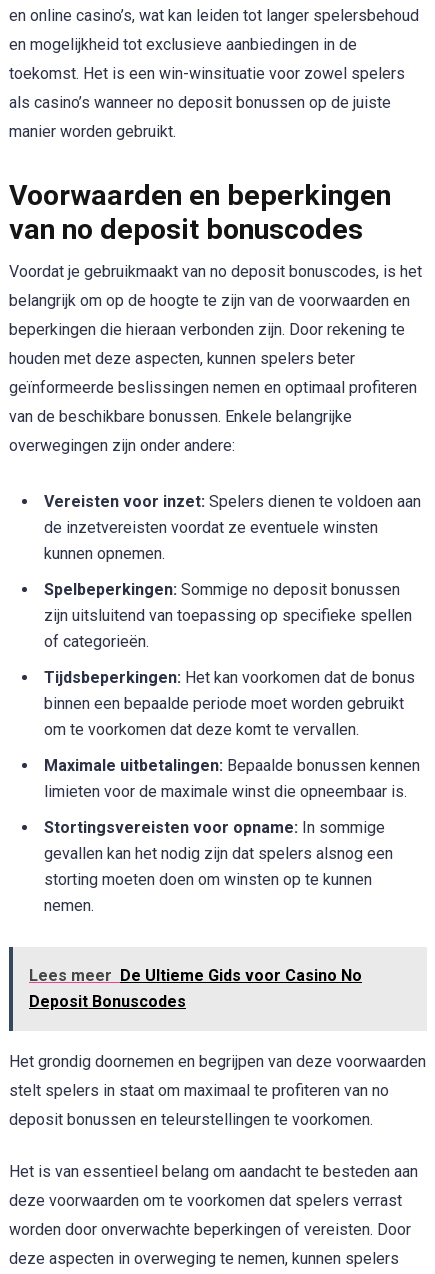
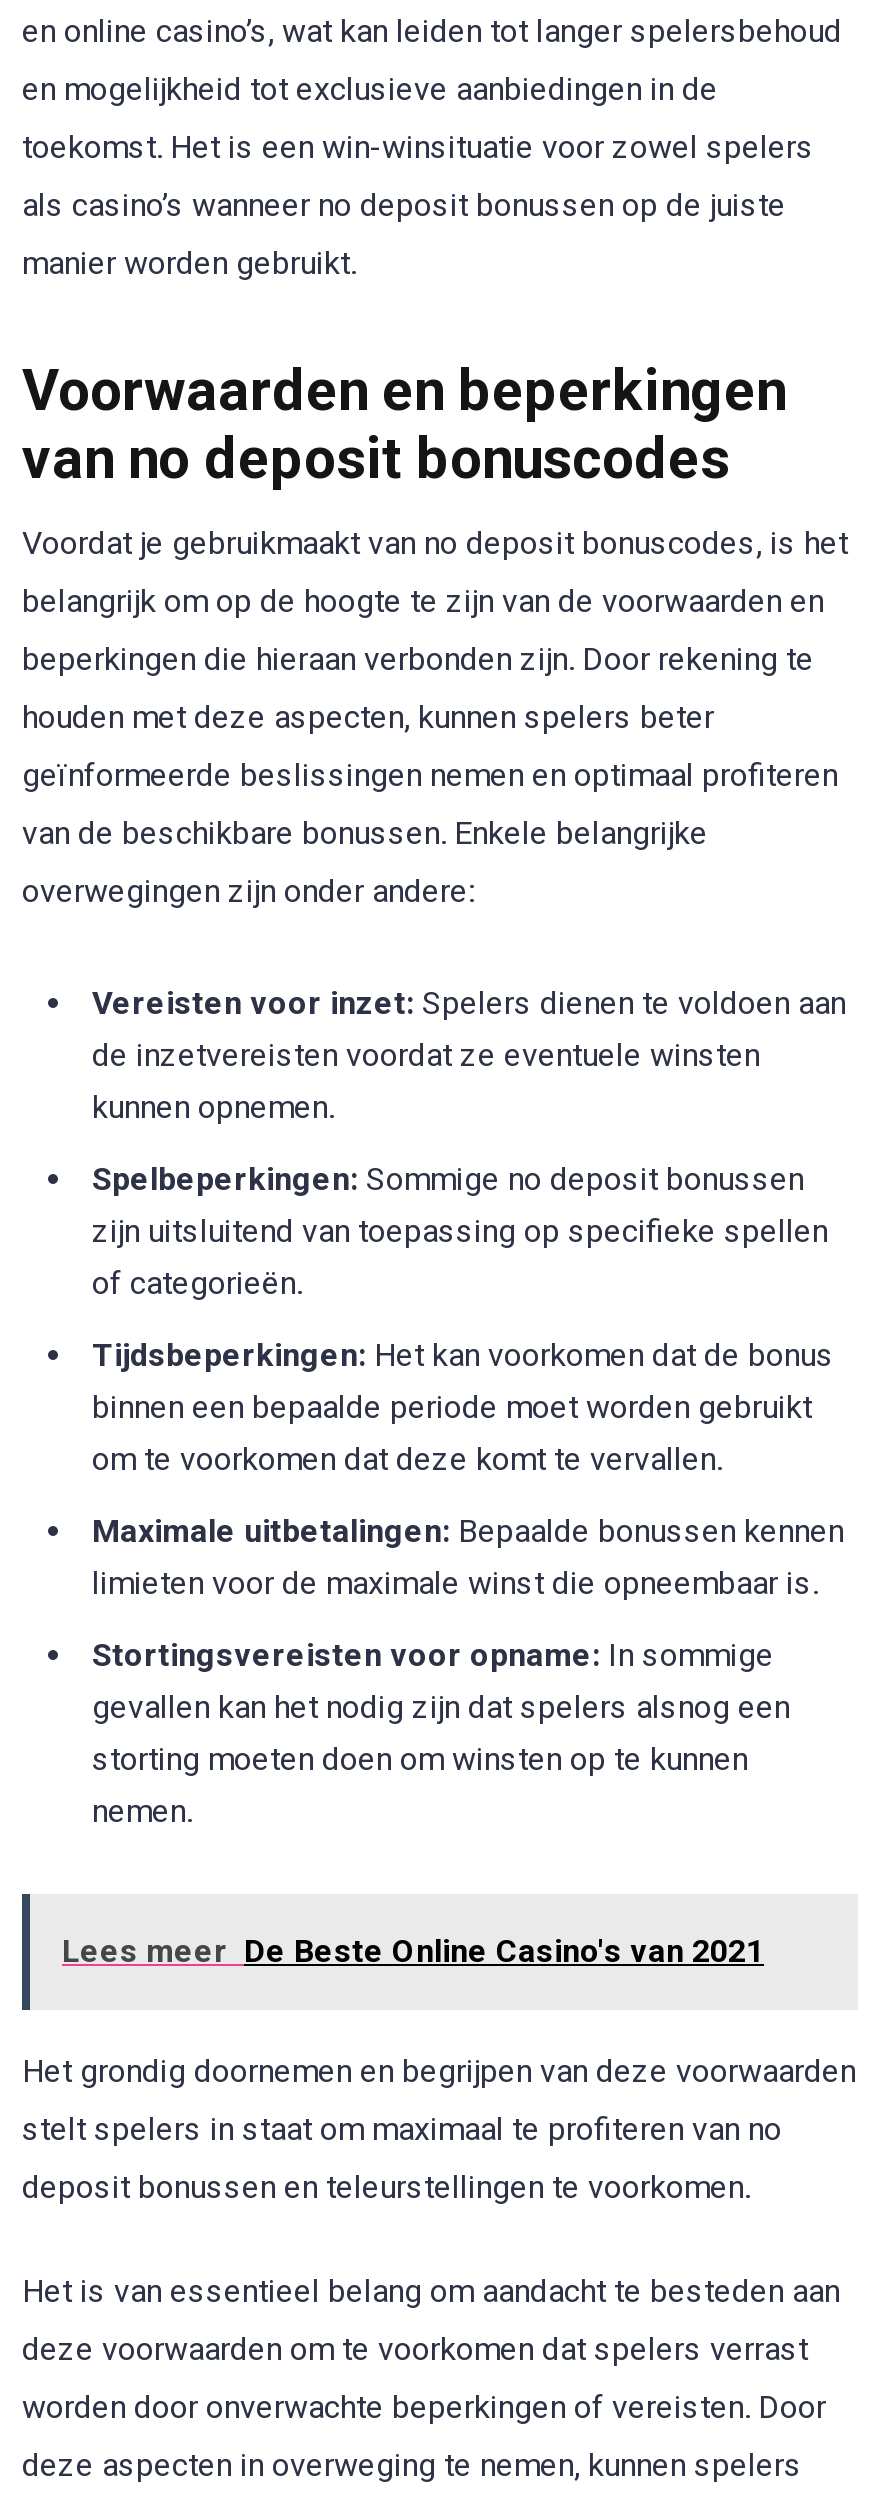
- Lees meer De Ultieme Gids voor Casino No
- Deposit Bonuscodes
+ Lees meer De Beste Online Casino's van 2021
